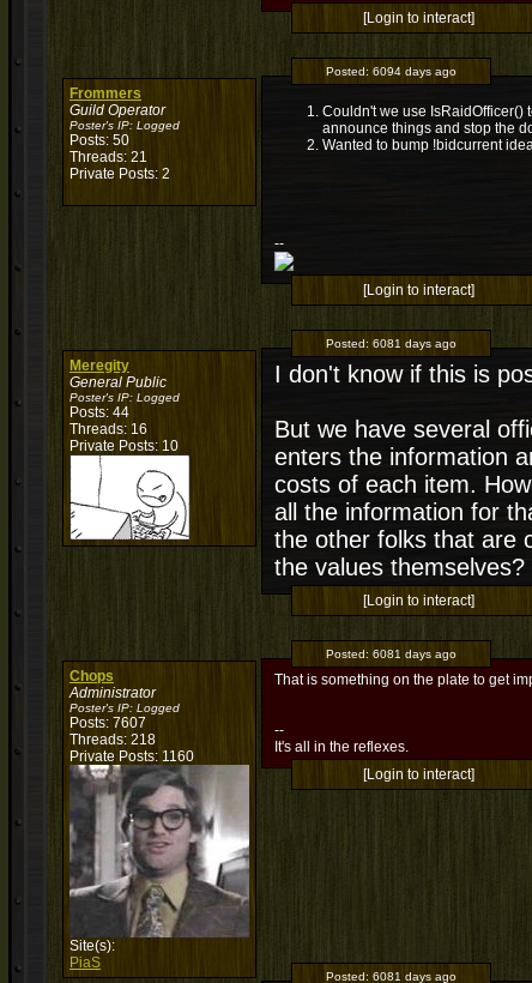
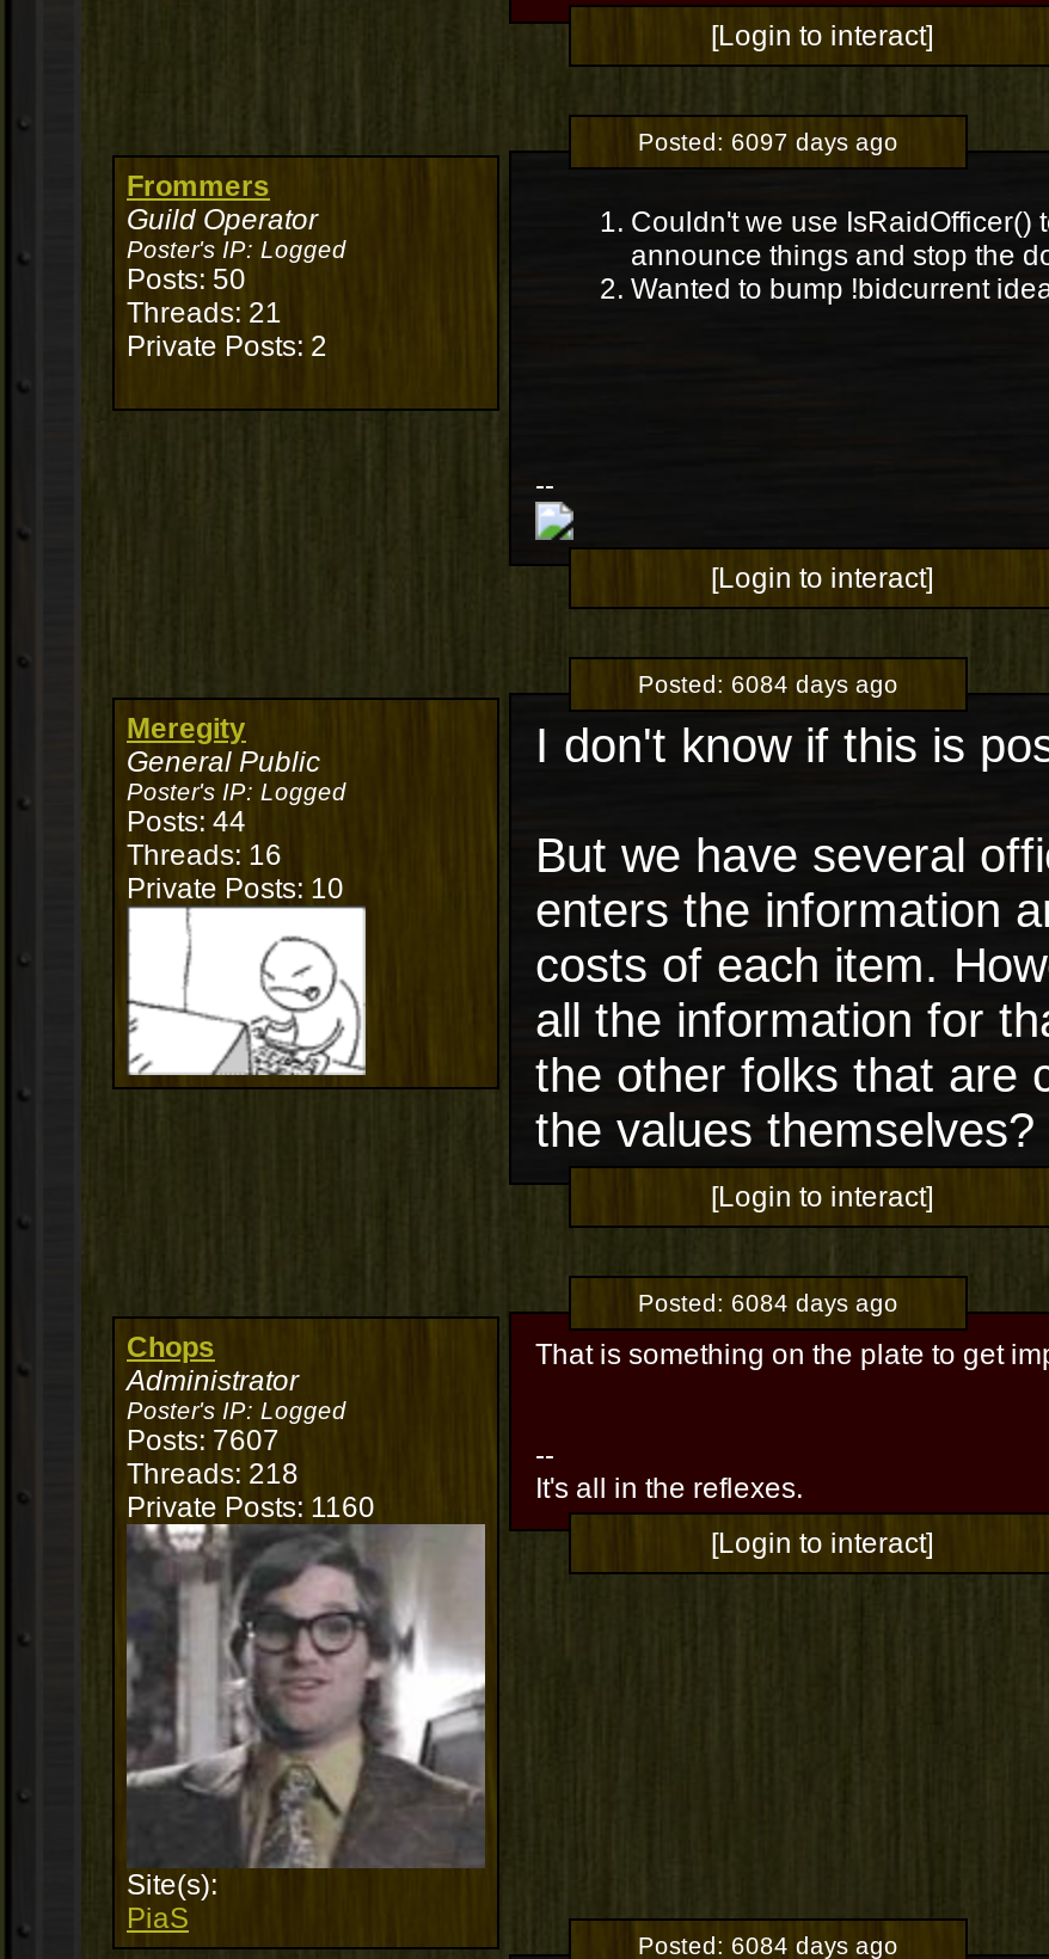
- Posted: 6094 days ago
+ Posted: 6097 days ago

- Posted: 6081 days ago
+ Posted: 6084 days ago

- Posted: 6081 days ago
+ Posted: 6084 days ago

- Posted: 6081 days ago
+ Posted: 6084 days ago
